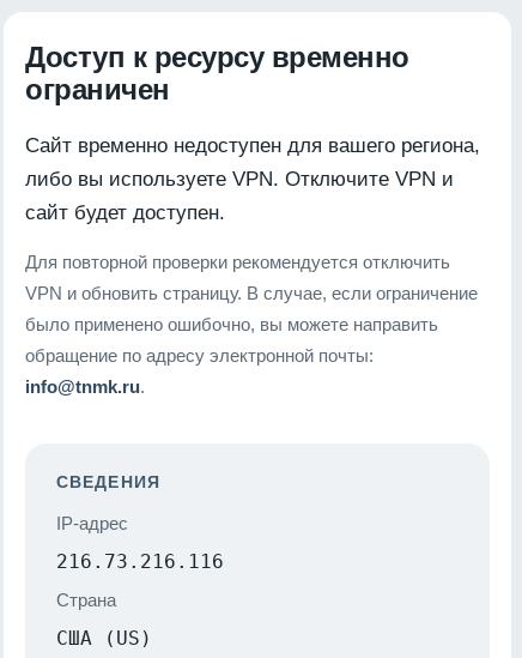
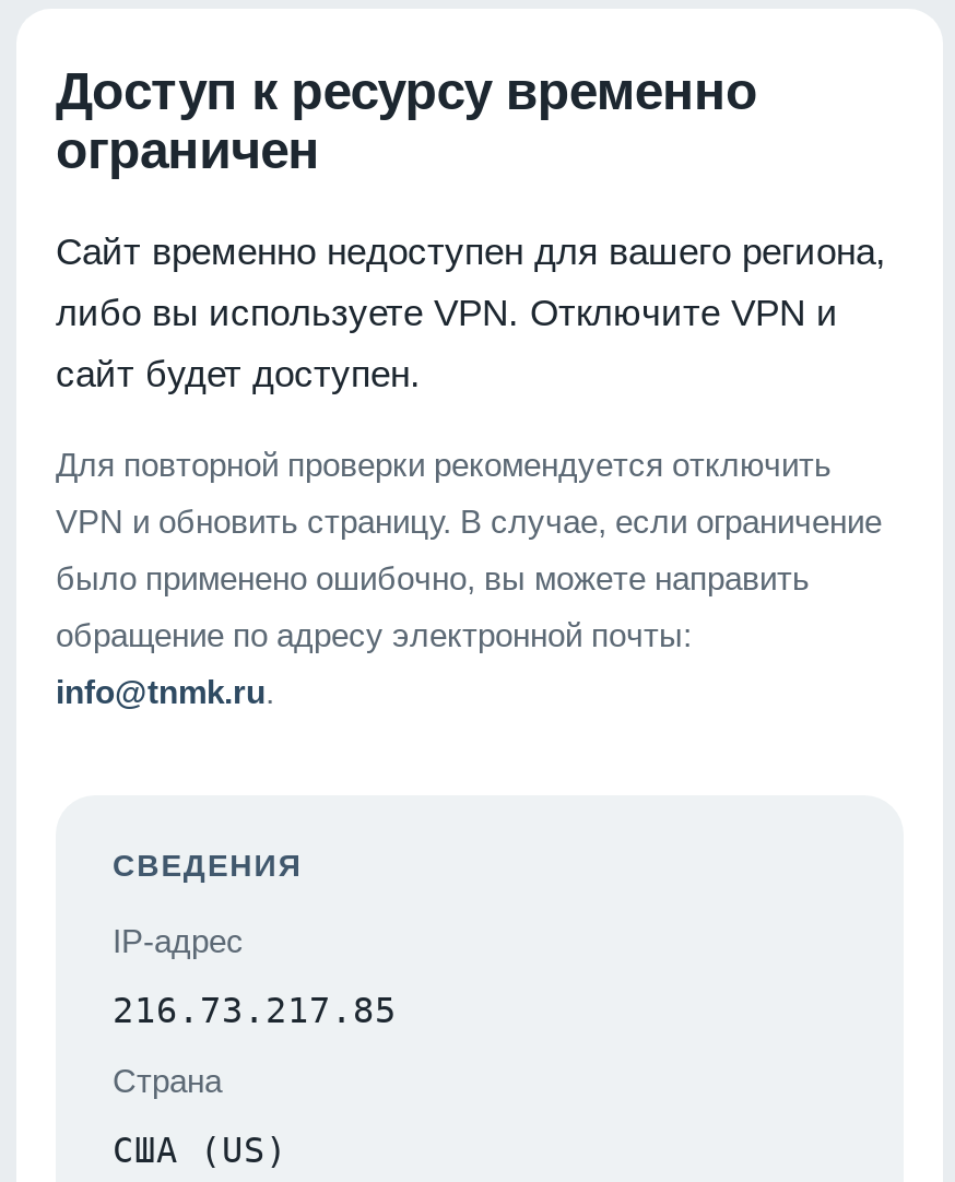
- 216.73.216.116
+ 216.73.217.85
